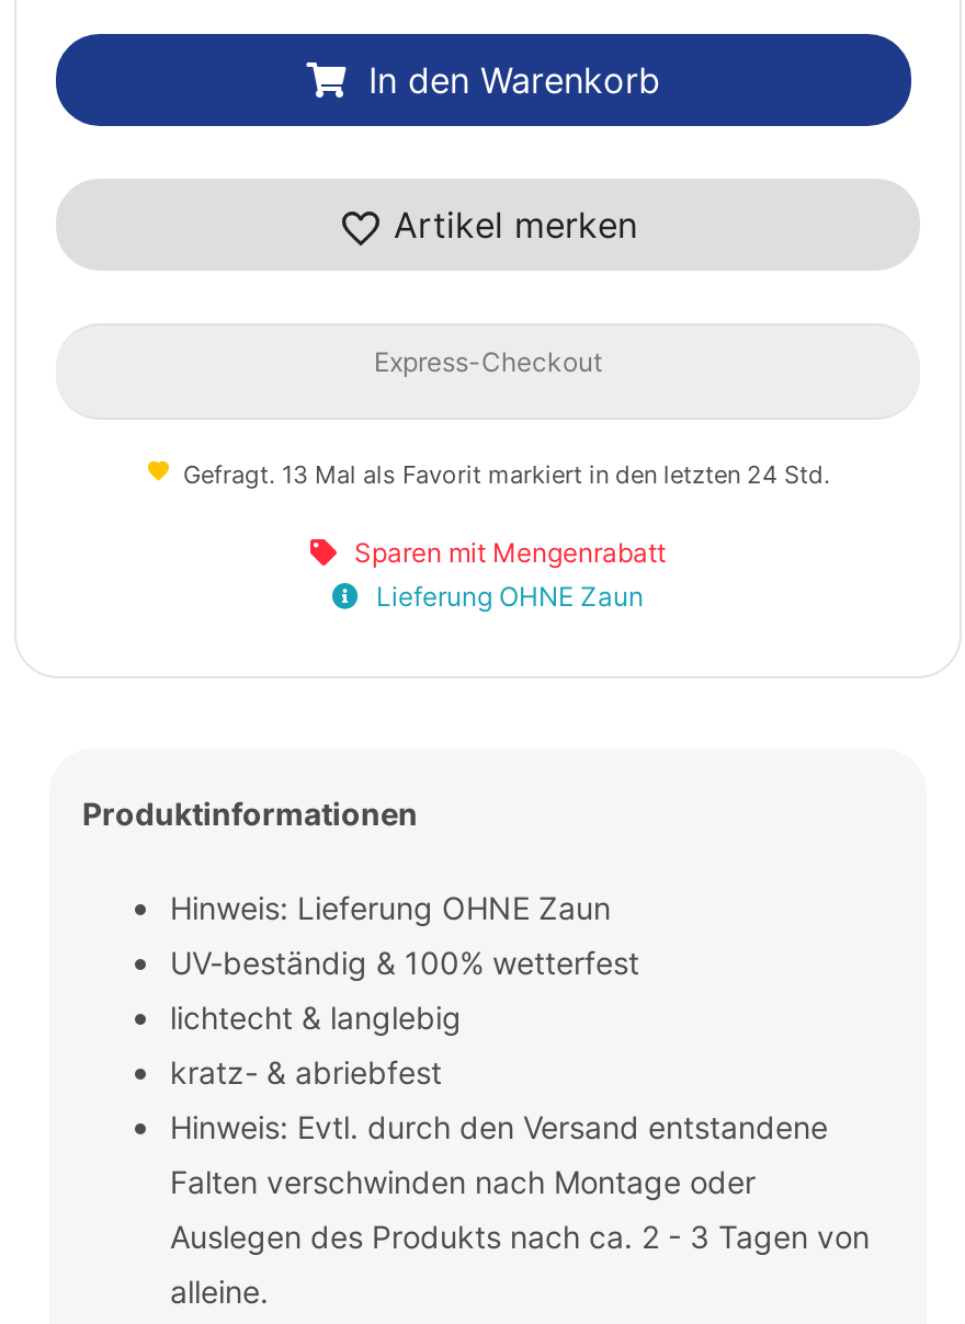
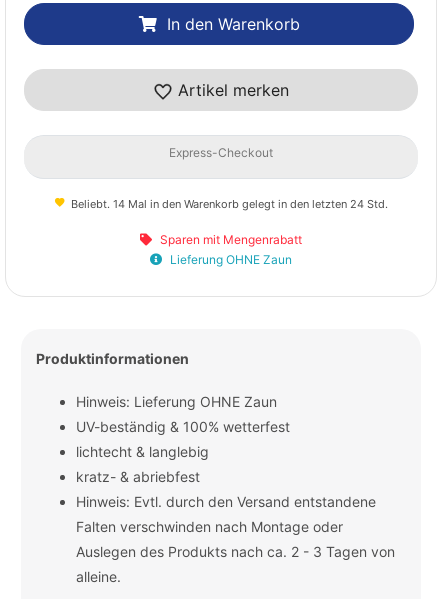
- Gefragt. 13 Mal als Favorit markiert in den letzten 24 Std.
+ Beliebt. 14 Mal in den Warenkorb gelegt in den letzten 24 Std.
